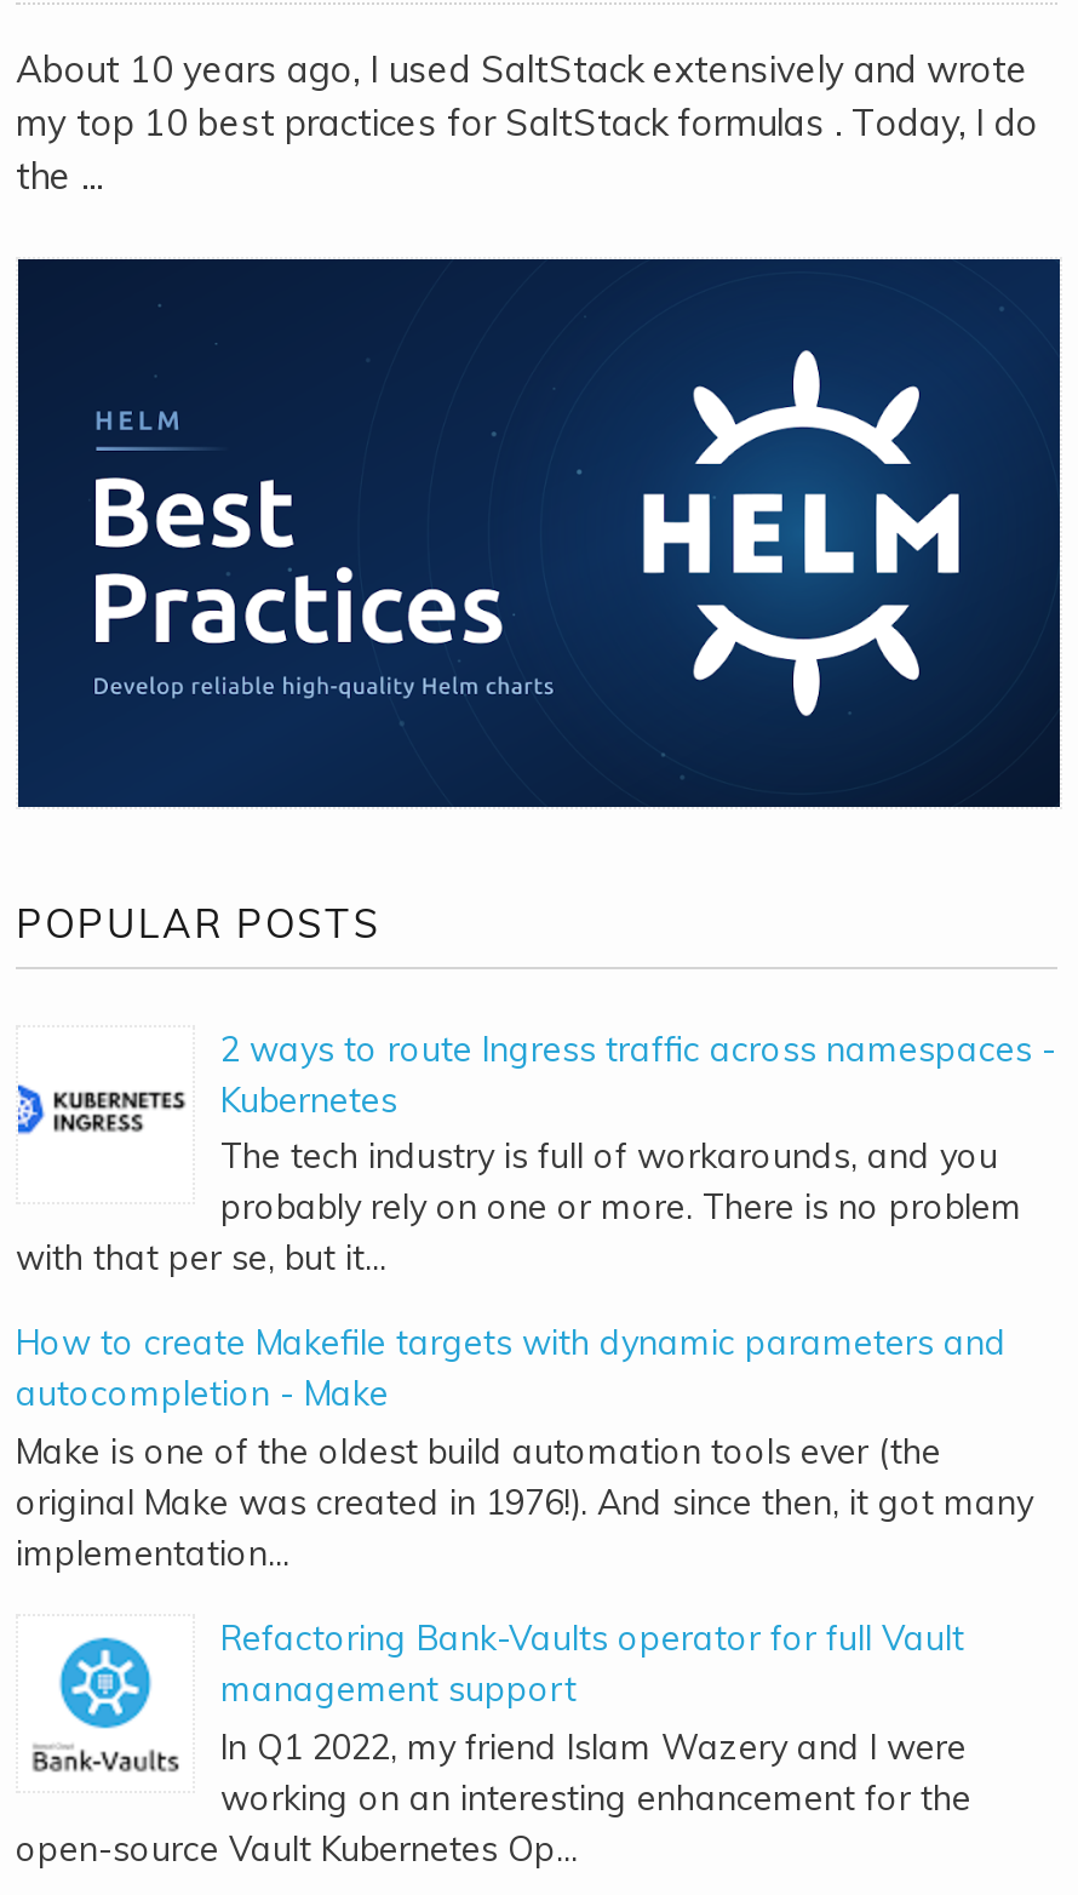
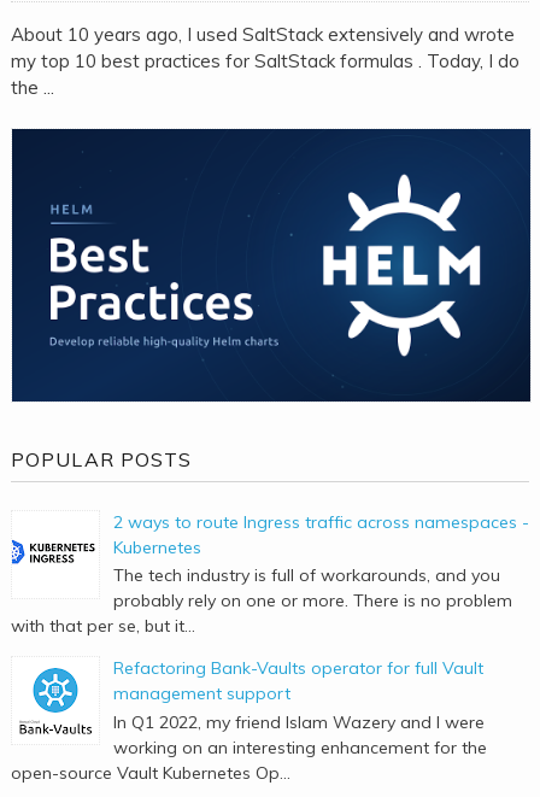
- How to create Makefile targets with dynamic parameters and
- autocompletion - Make
- Make is one of the oldest build automation tools ever (the
- original Make was created in 1976!). And since then, it got many
- implementation...
